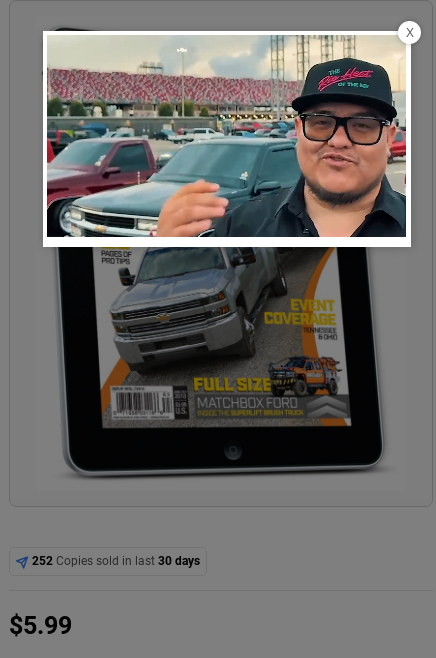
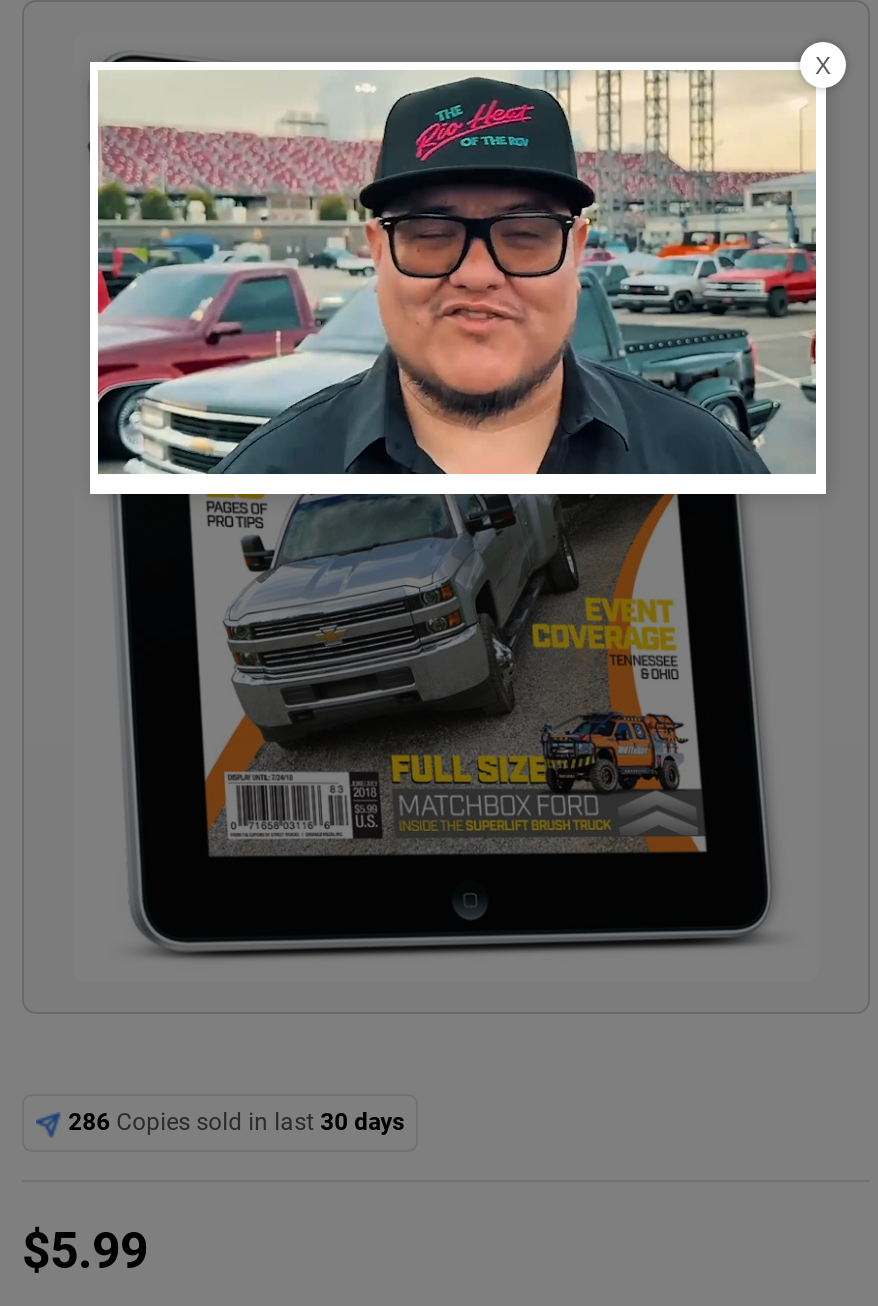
- [image]
+ [image]

- 252 Copies sold in last 30 days
+ 286 Copies sold in last 30 days
